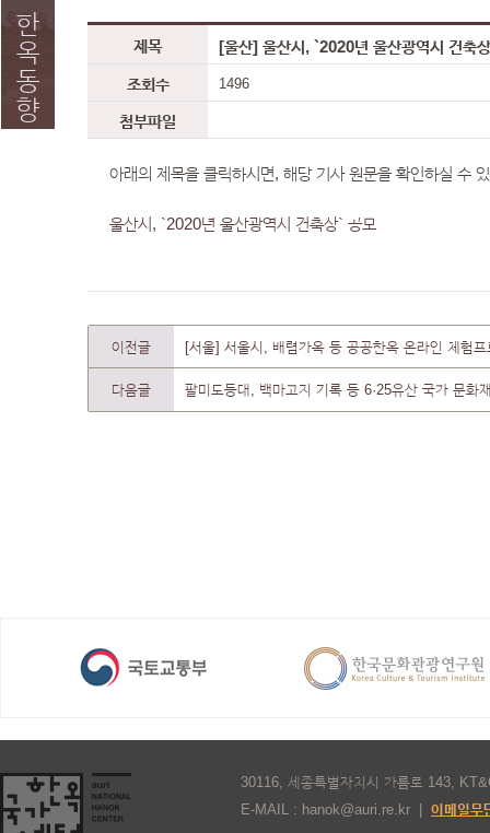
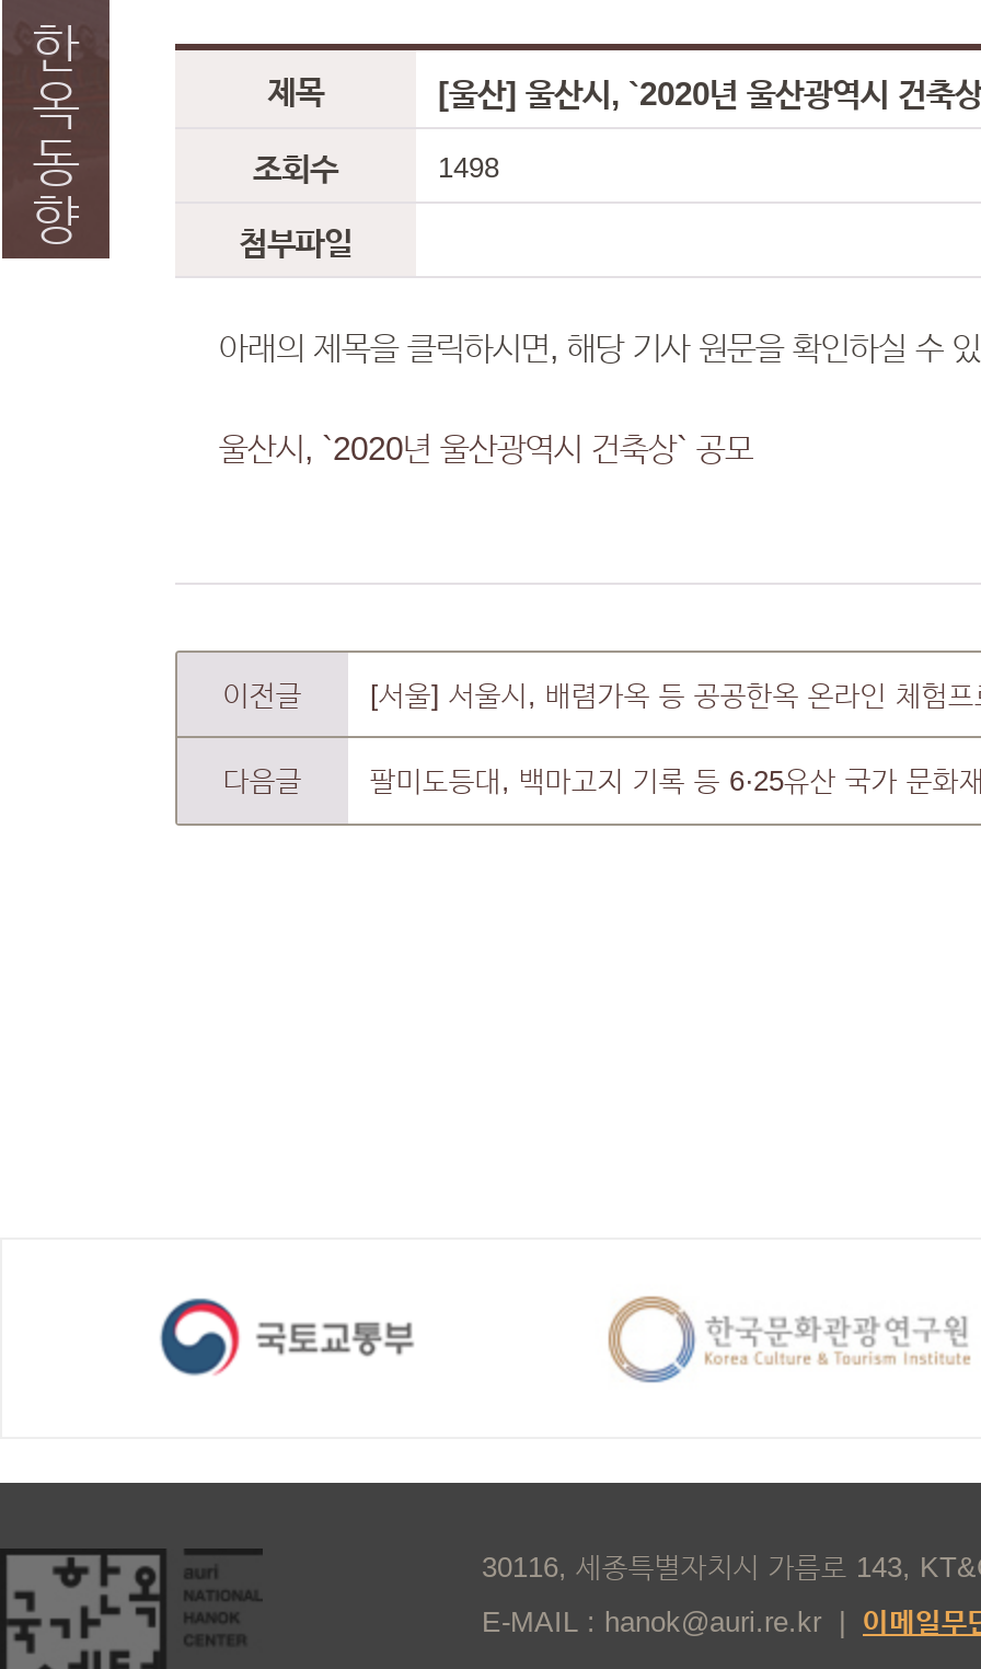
- 1496
+ 1498
